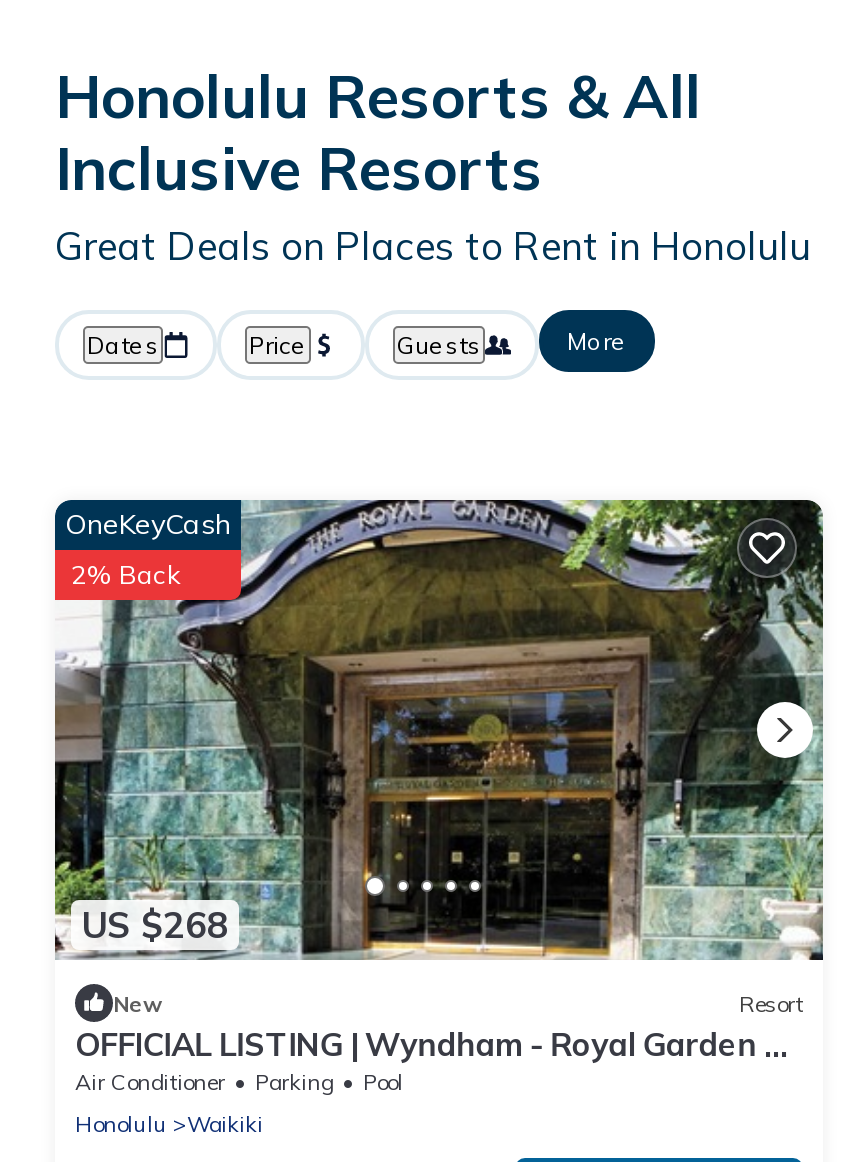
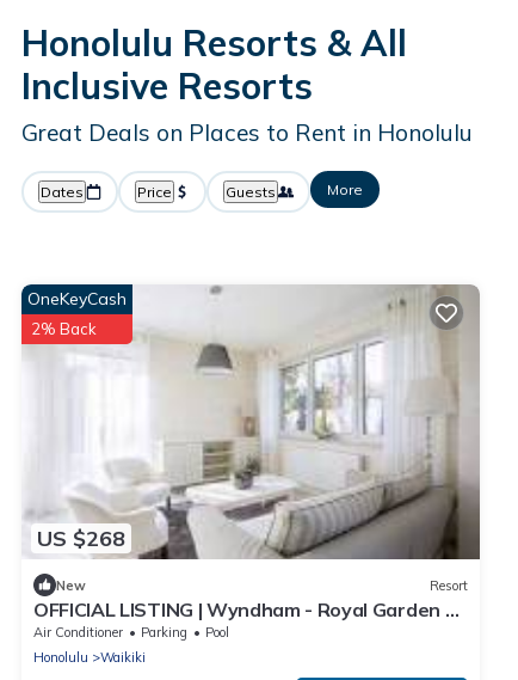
- [image]
+ [image]
